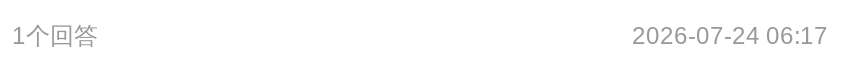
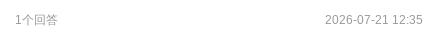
- 2026-07-24 06:17
+ 2026-07-21 12:35
